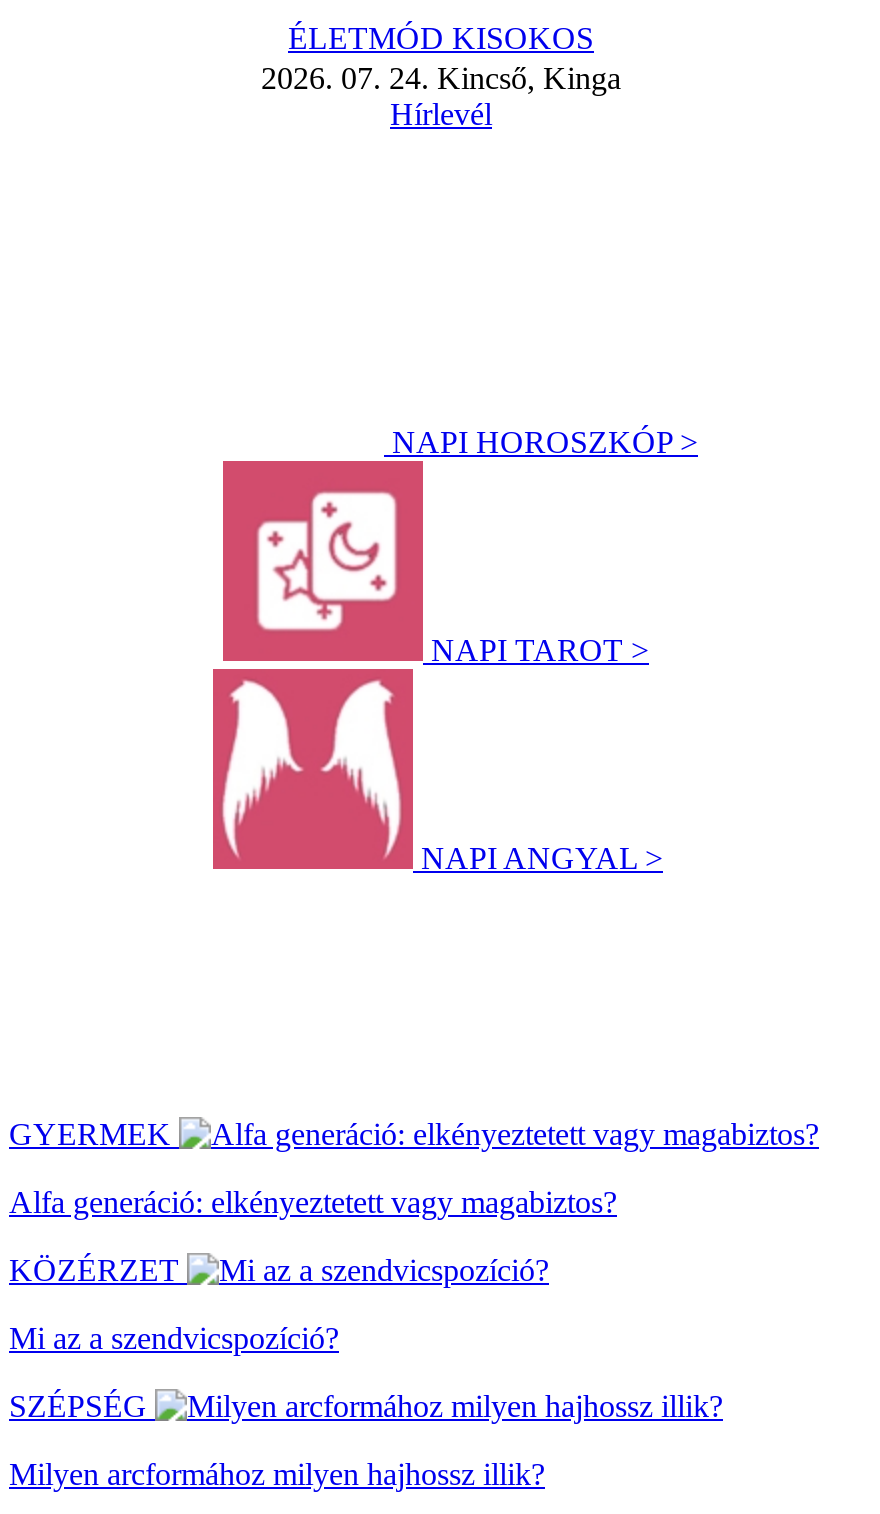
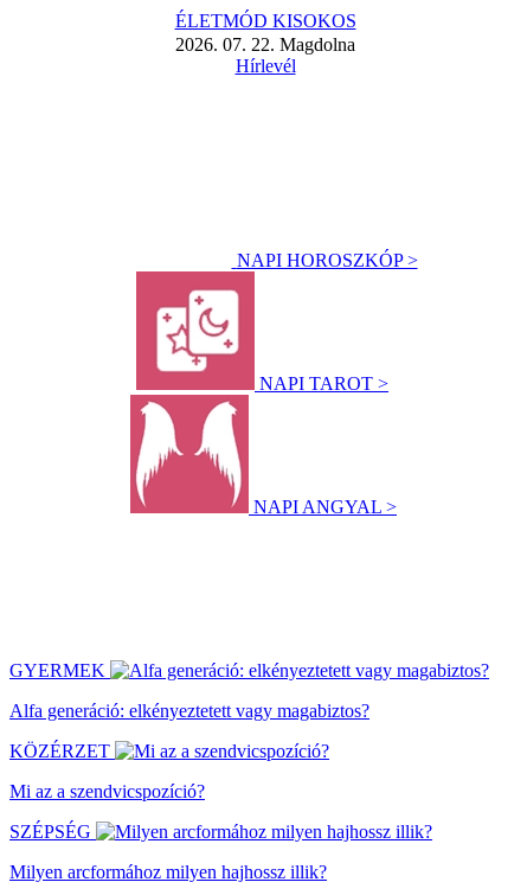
- 2026. 07. 24. Kincső, Kinga
+ 2026. 07. 22. Magdolna
